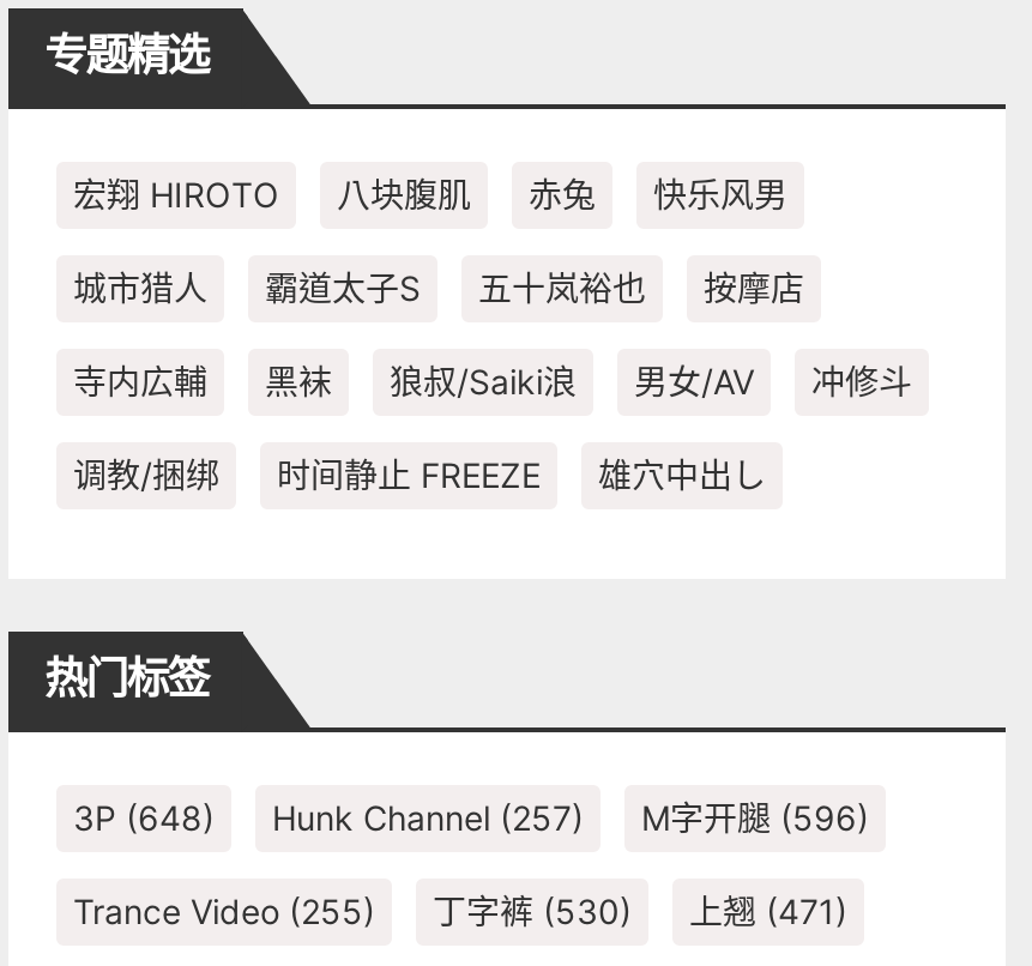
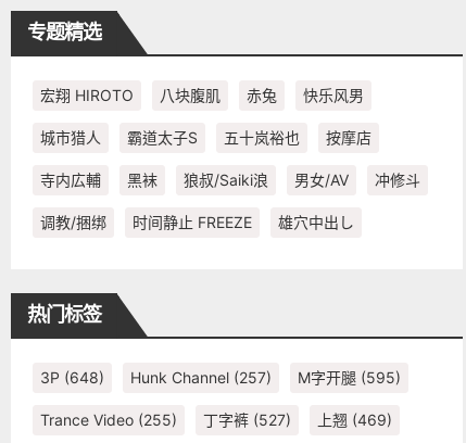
- 3P (648) Hunk Channel (257) M字开腿(596)
+ 3P (648) Hunk Channel (257) M字开腿(595)

- 丁字裤(530)
+ 丁字裤(527)

- 上翘(471)
+ 上翘(469)
